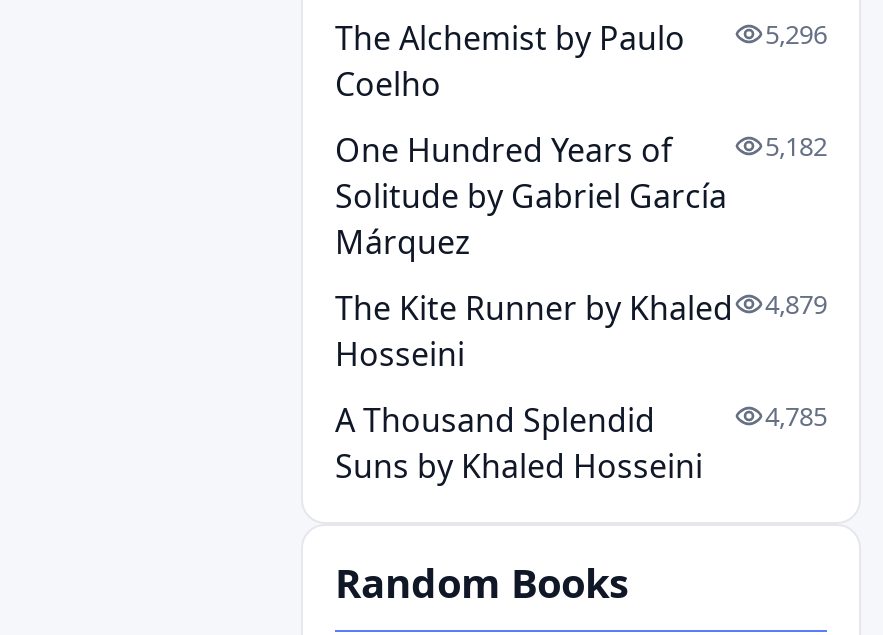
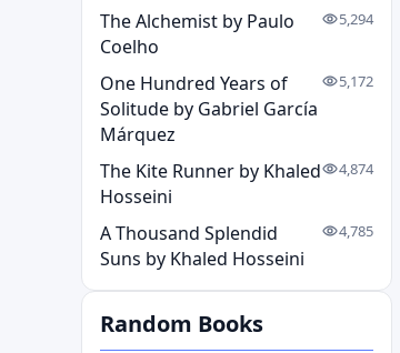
- 5,296
+ 5,294

- 5,182
+ 5,172

- The Kite Runner by Khaled 4,879
+ The Kite Runner by Khaled 4,874
